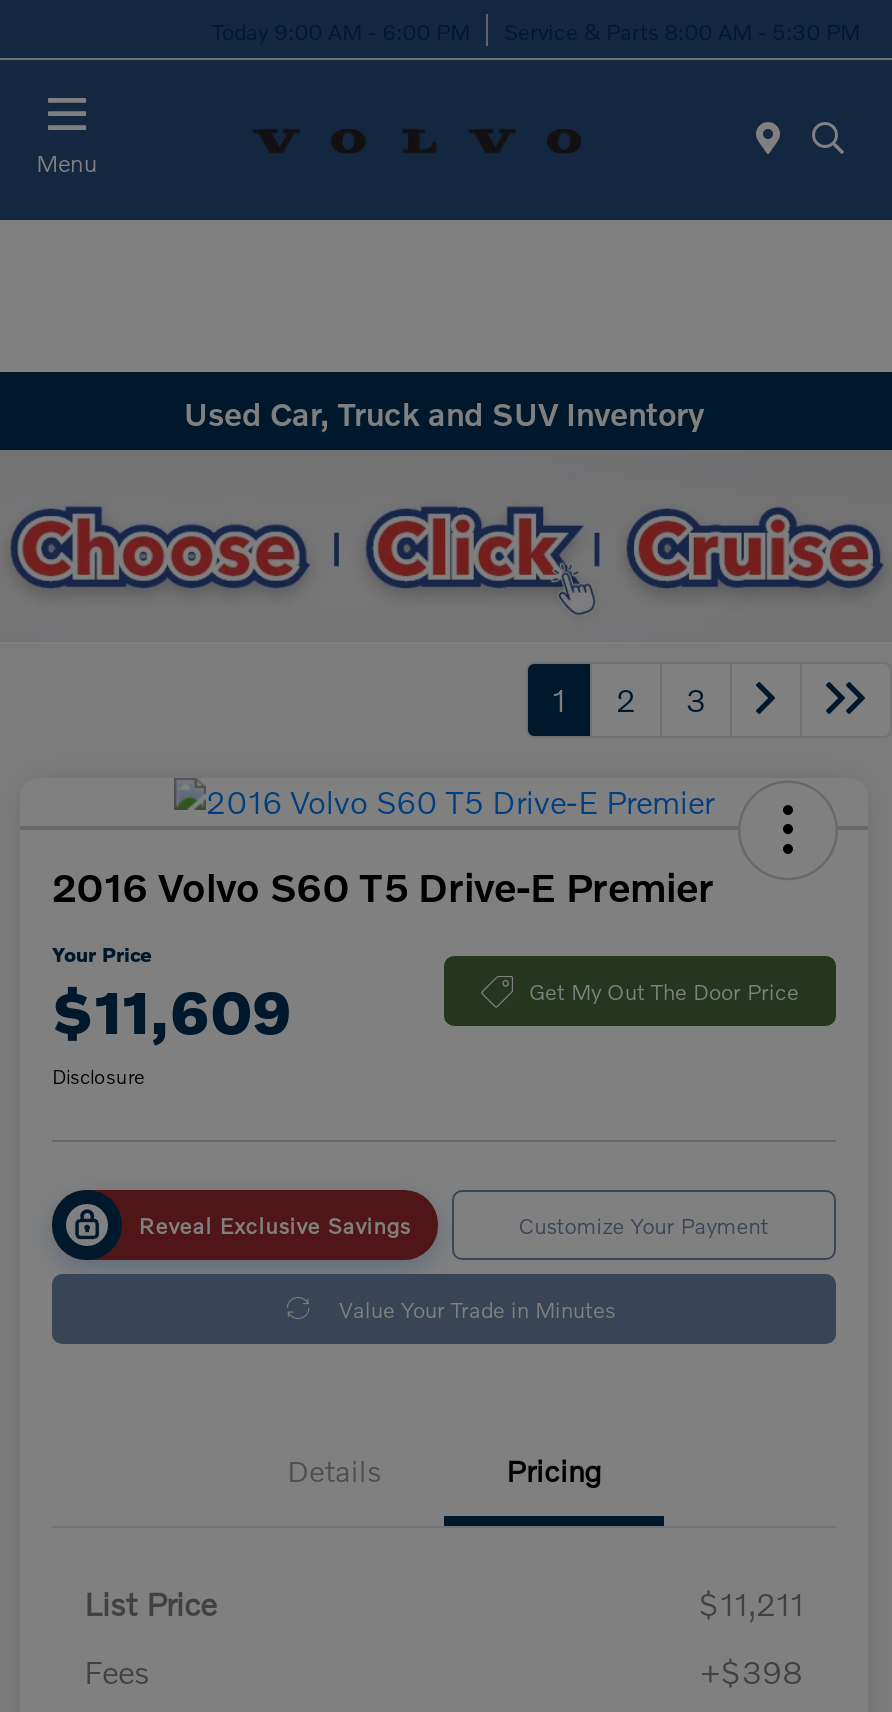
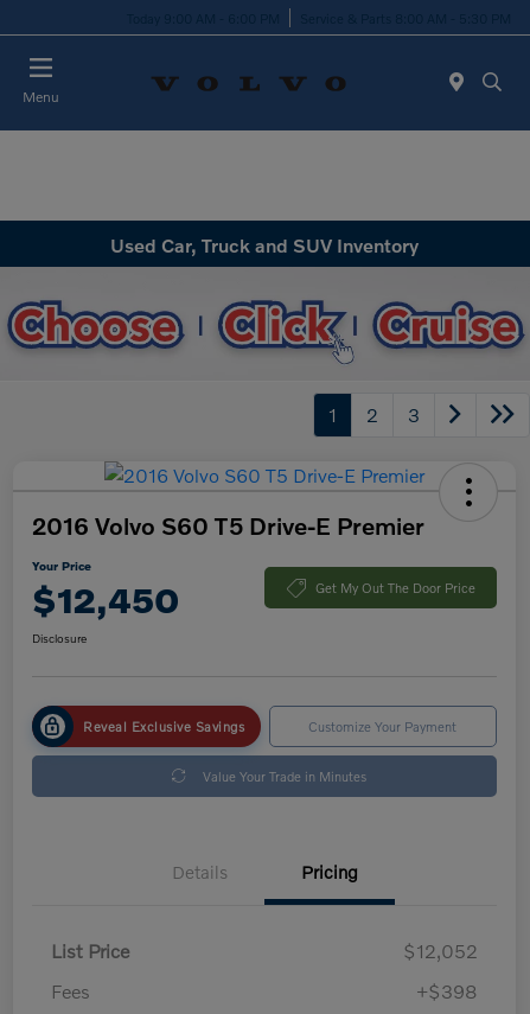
- $11,609
+ $12,450

- $11,211
+ $12,052
